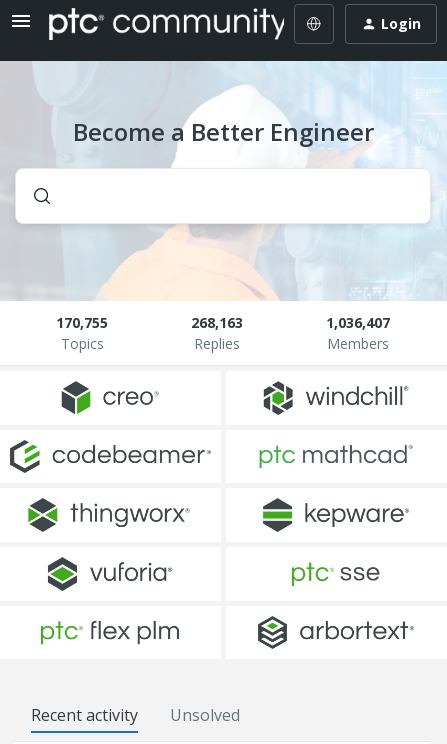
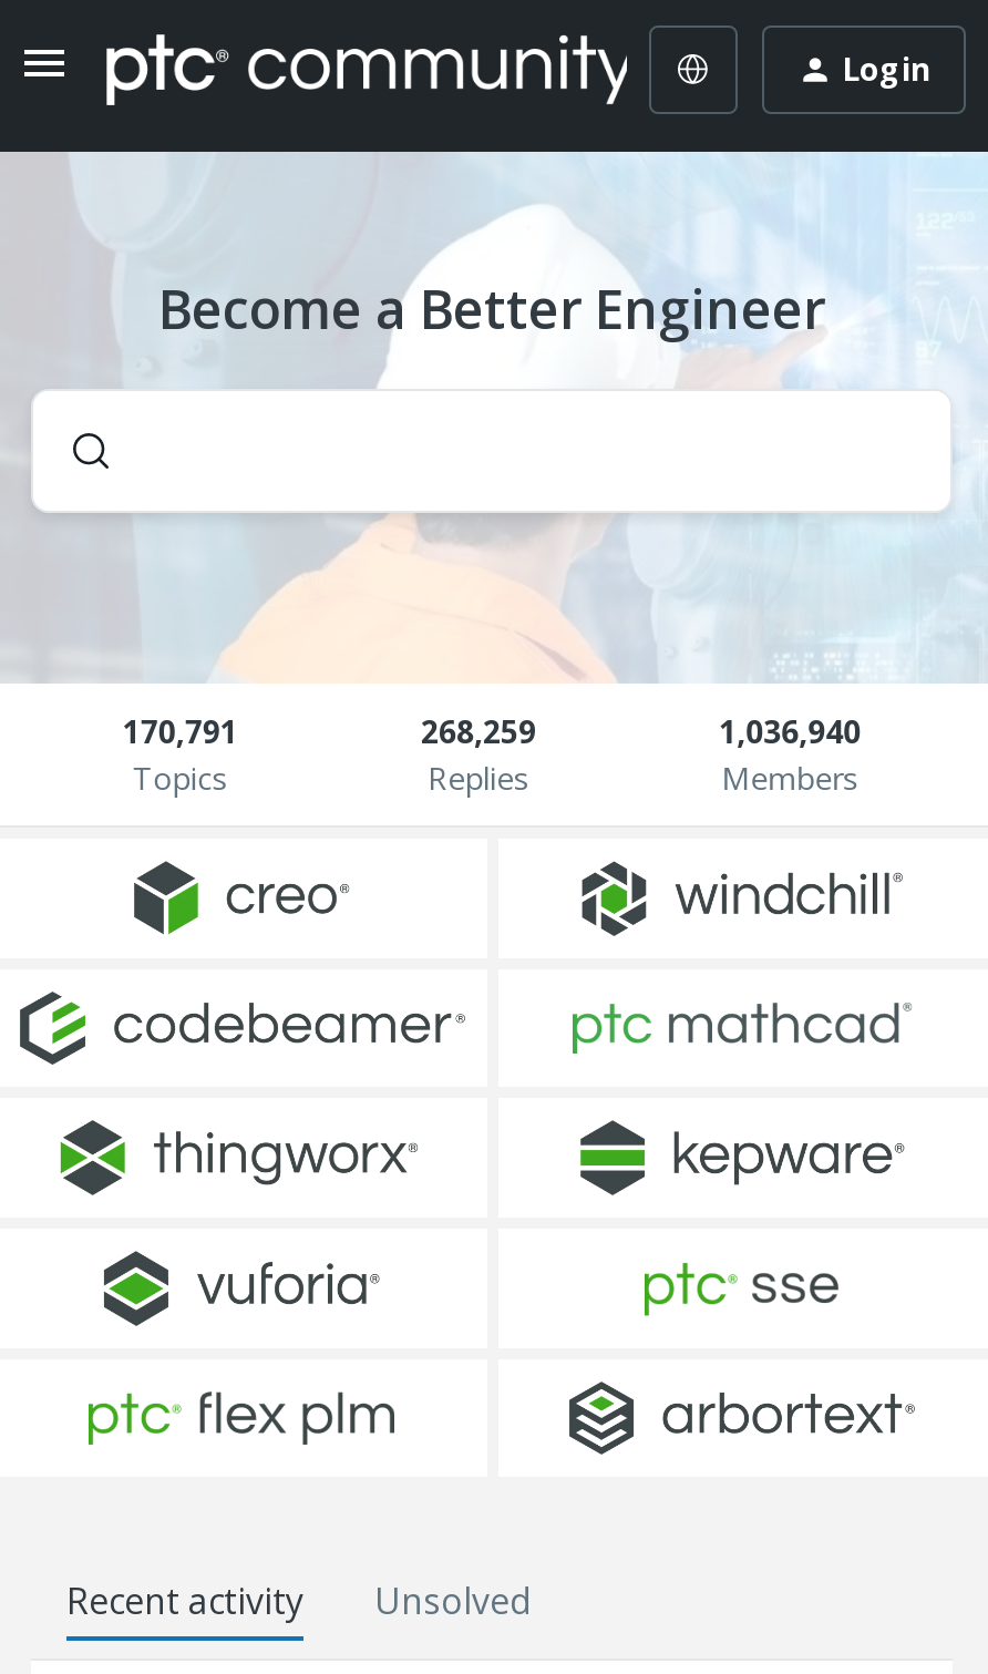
- 170,755
+ 170,791

- 268,163
+ 268,259

- 1,036,407
+ 1,036,940
